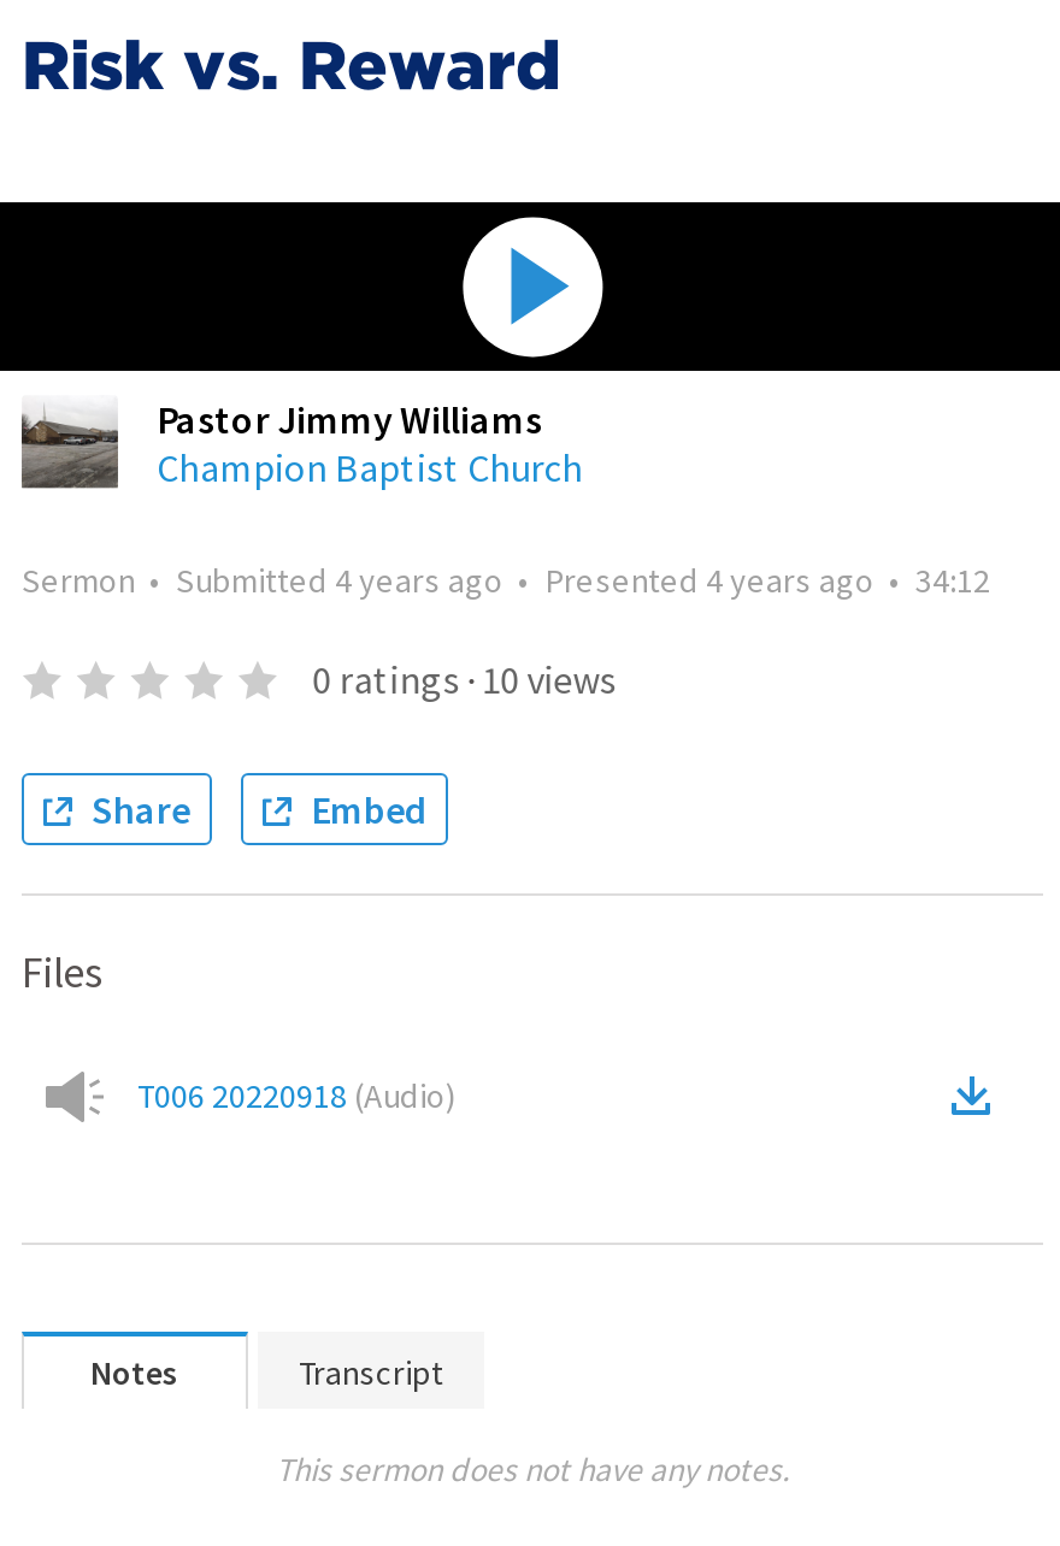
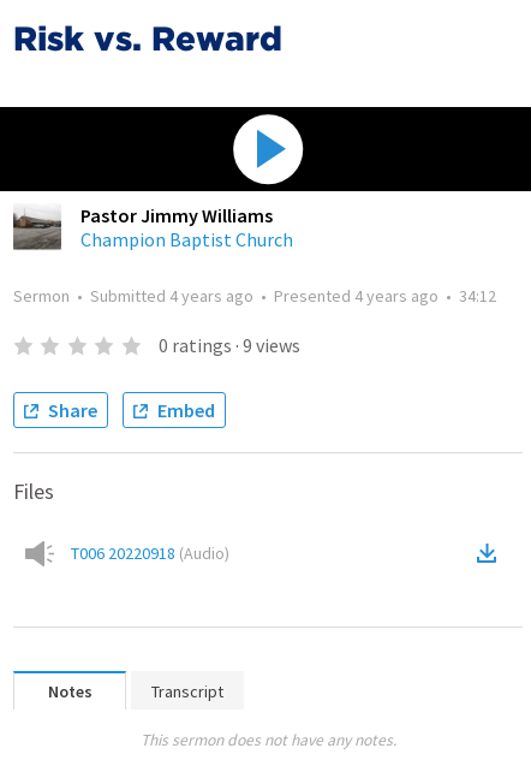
- 0 ratings · 10 views
+ 0 ratings · 9 views
